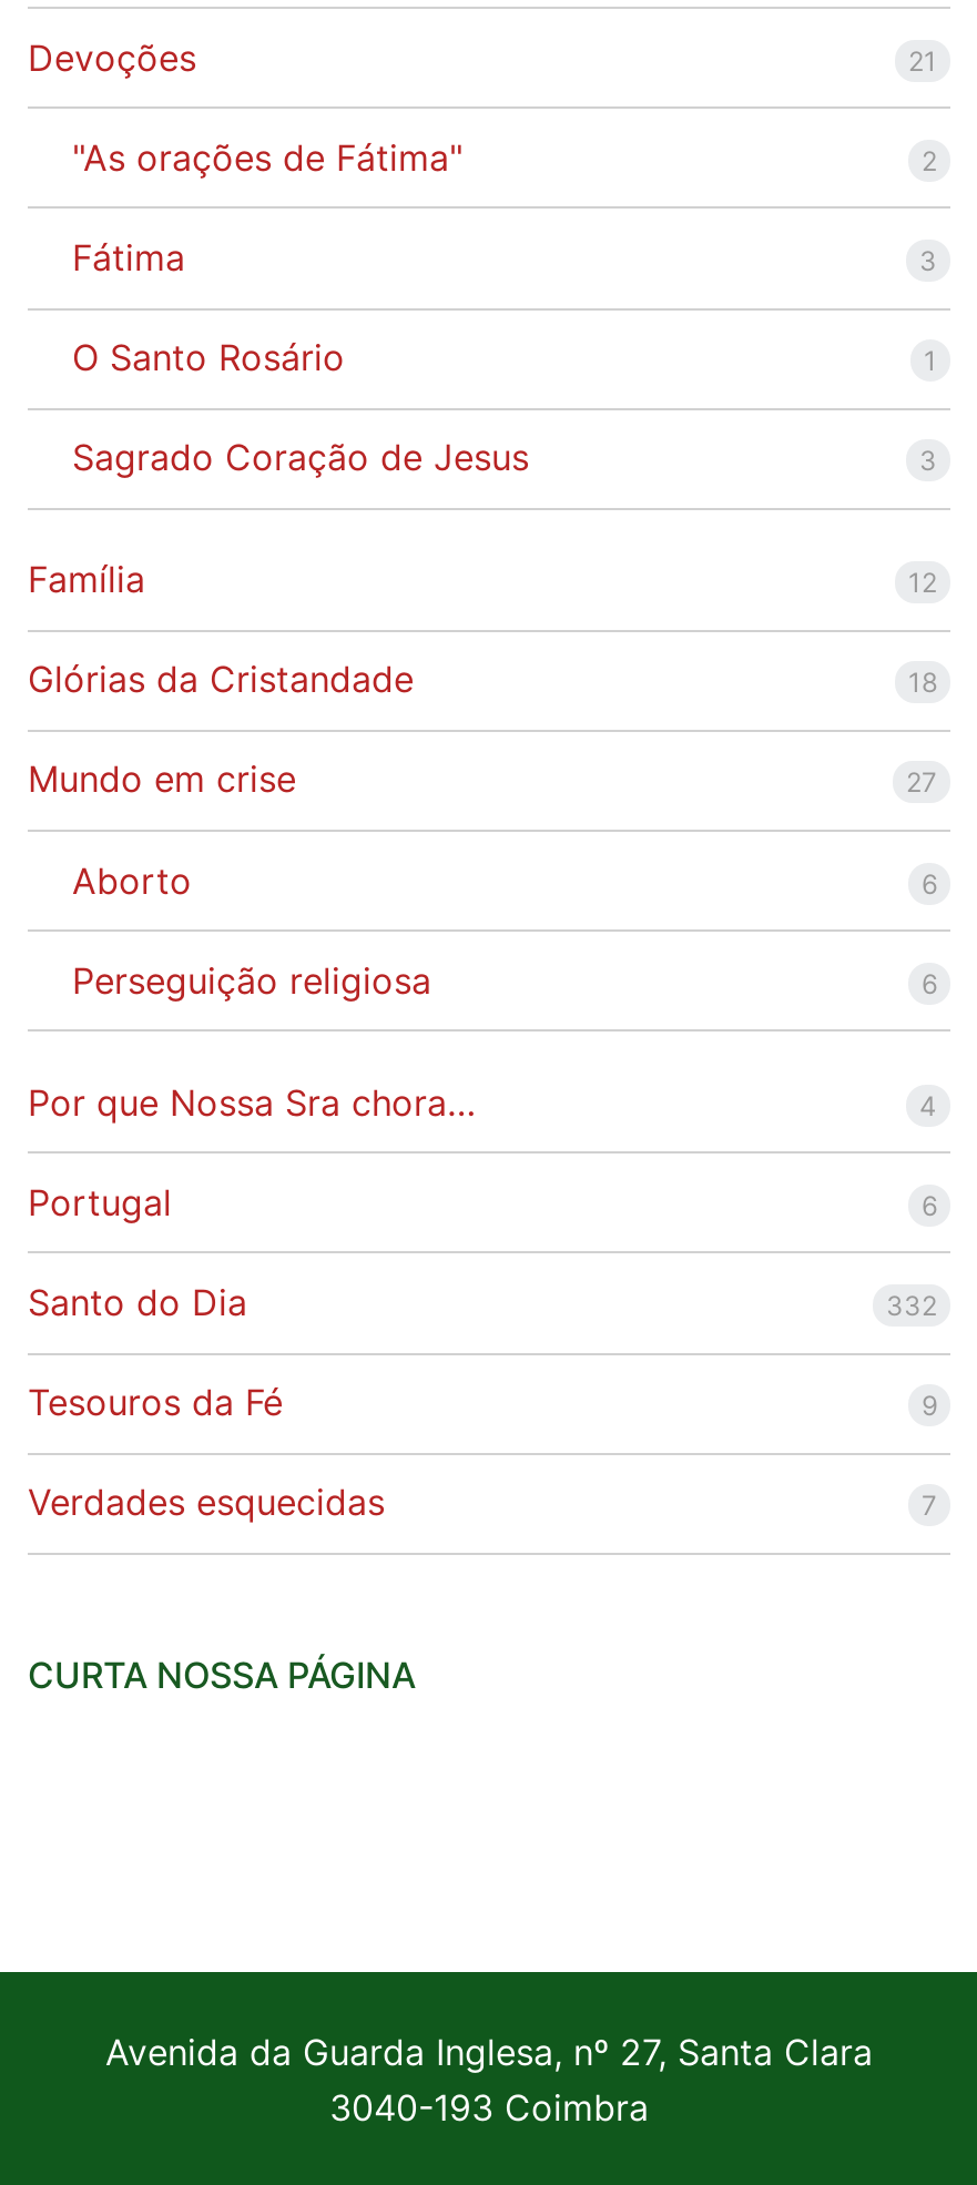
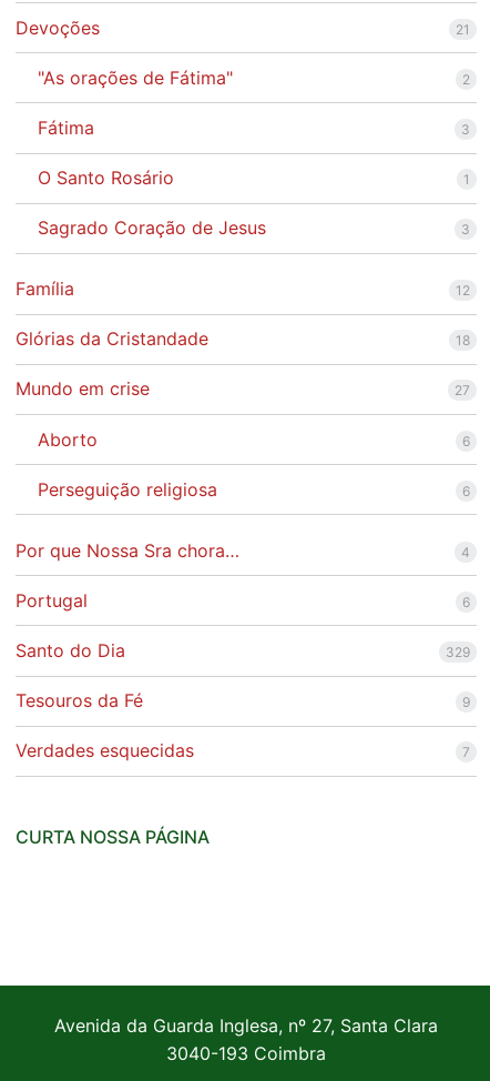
- 332
+ 329
